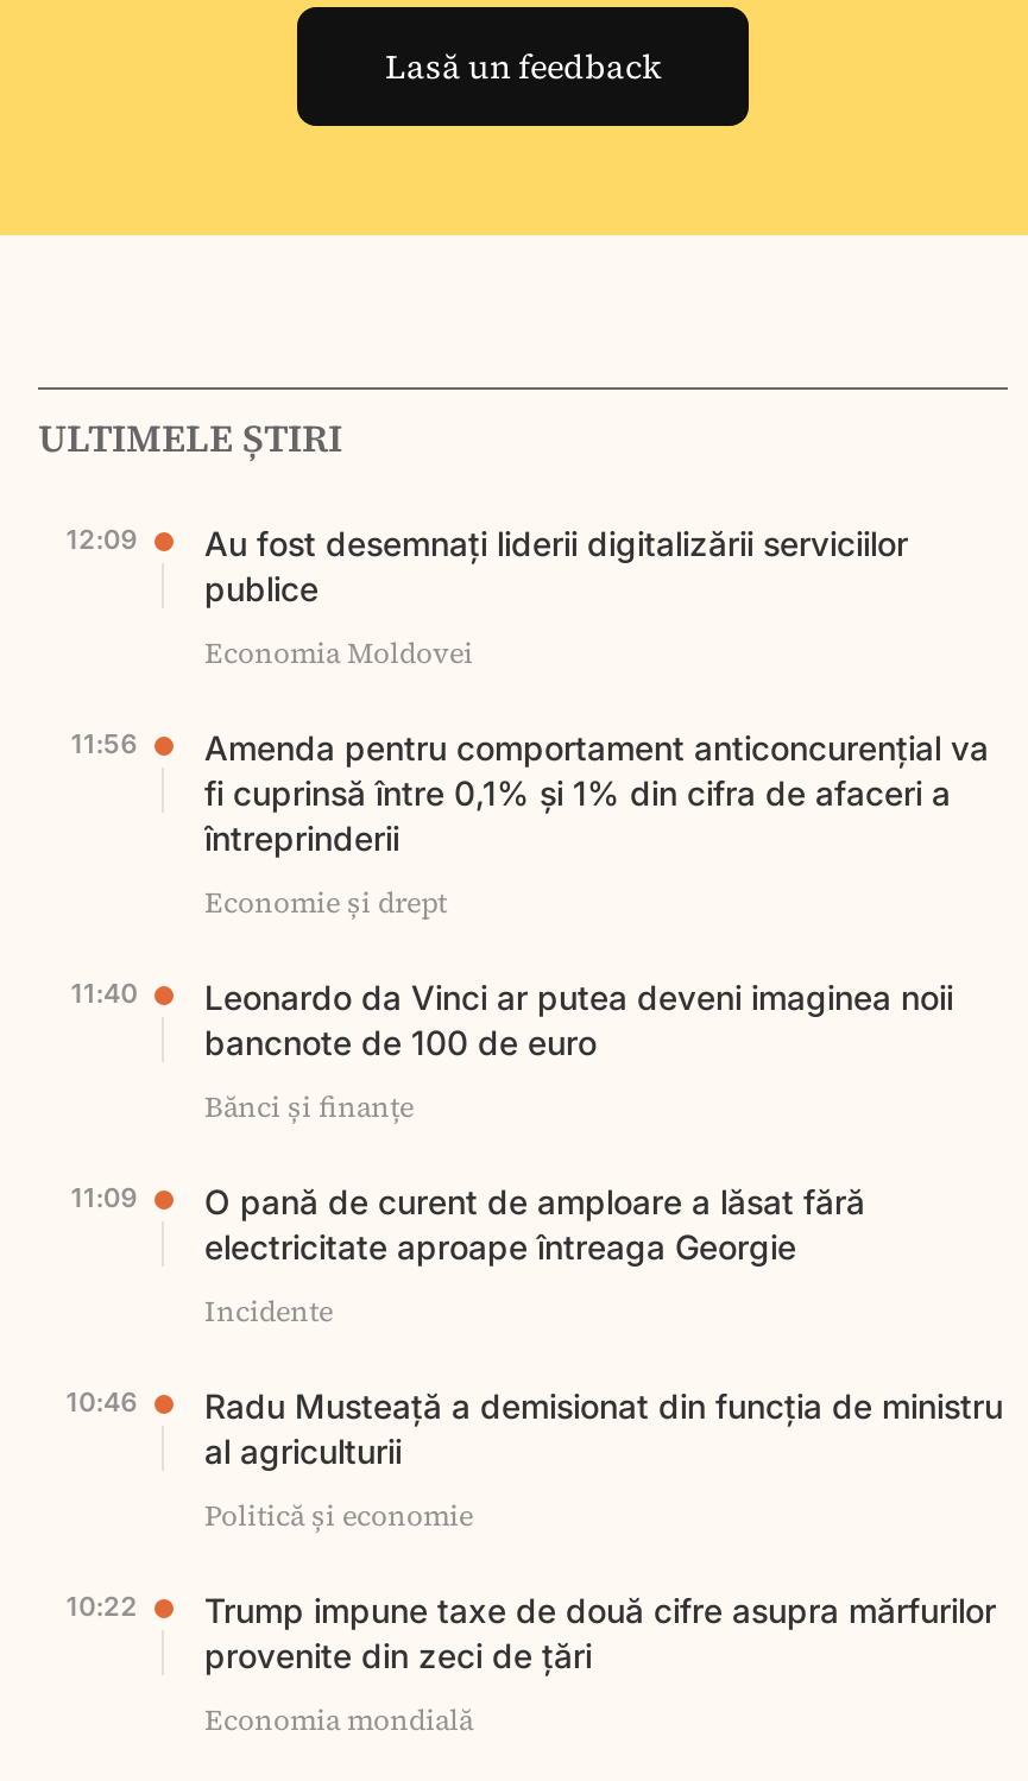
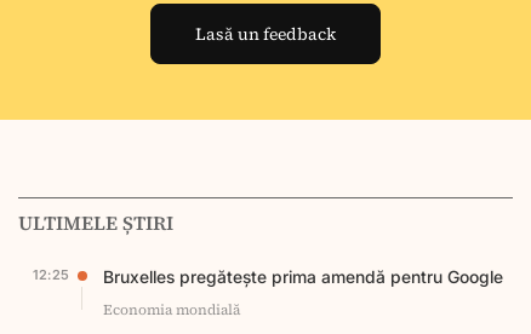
- 12:09
- Au fost desemnați liderii digitalizării serviciilor
- publice
- Economia Moldovei
- 11:56
- Amenda pentru comportament anticoncurențial va
- fi cuprinsă între 0,1% și 1% din cifra de afaceri a
- întreprinderii
- Economie și drept
- 11:40
- Leonardo da Vinci ar putea deveni imaginea noii
- bancnote de 100 de euro
- Bănci și finanțe
- 11:09
- O pană de curent de amploare a lăsat fără
- electricitate aproape întreaga Georgie
- Incidente
- 10:46
- Radu Musteață a demisionat din funcția de ministru
- al agriculturii
- Politică și economie
- 10:22
- Trump impune taxe de două cifre asupra mărfurilor
- provenite din zeci de țări
+ 12:25
+ Bruxelles pregătește prima amendă pentru Google
